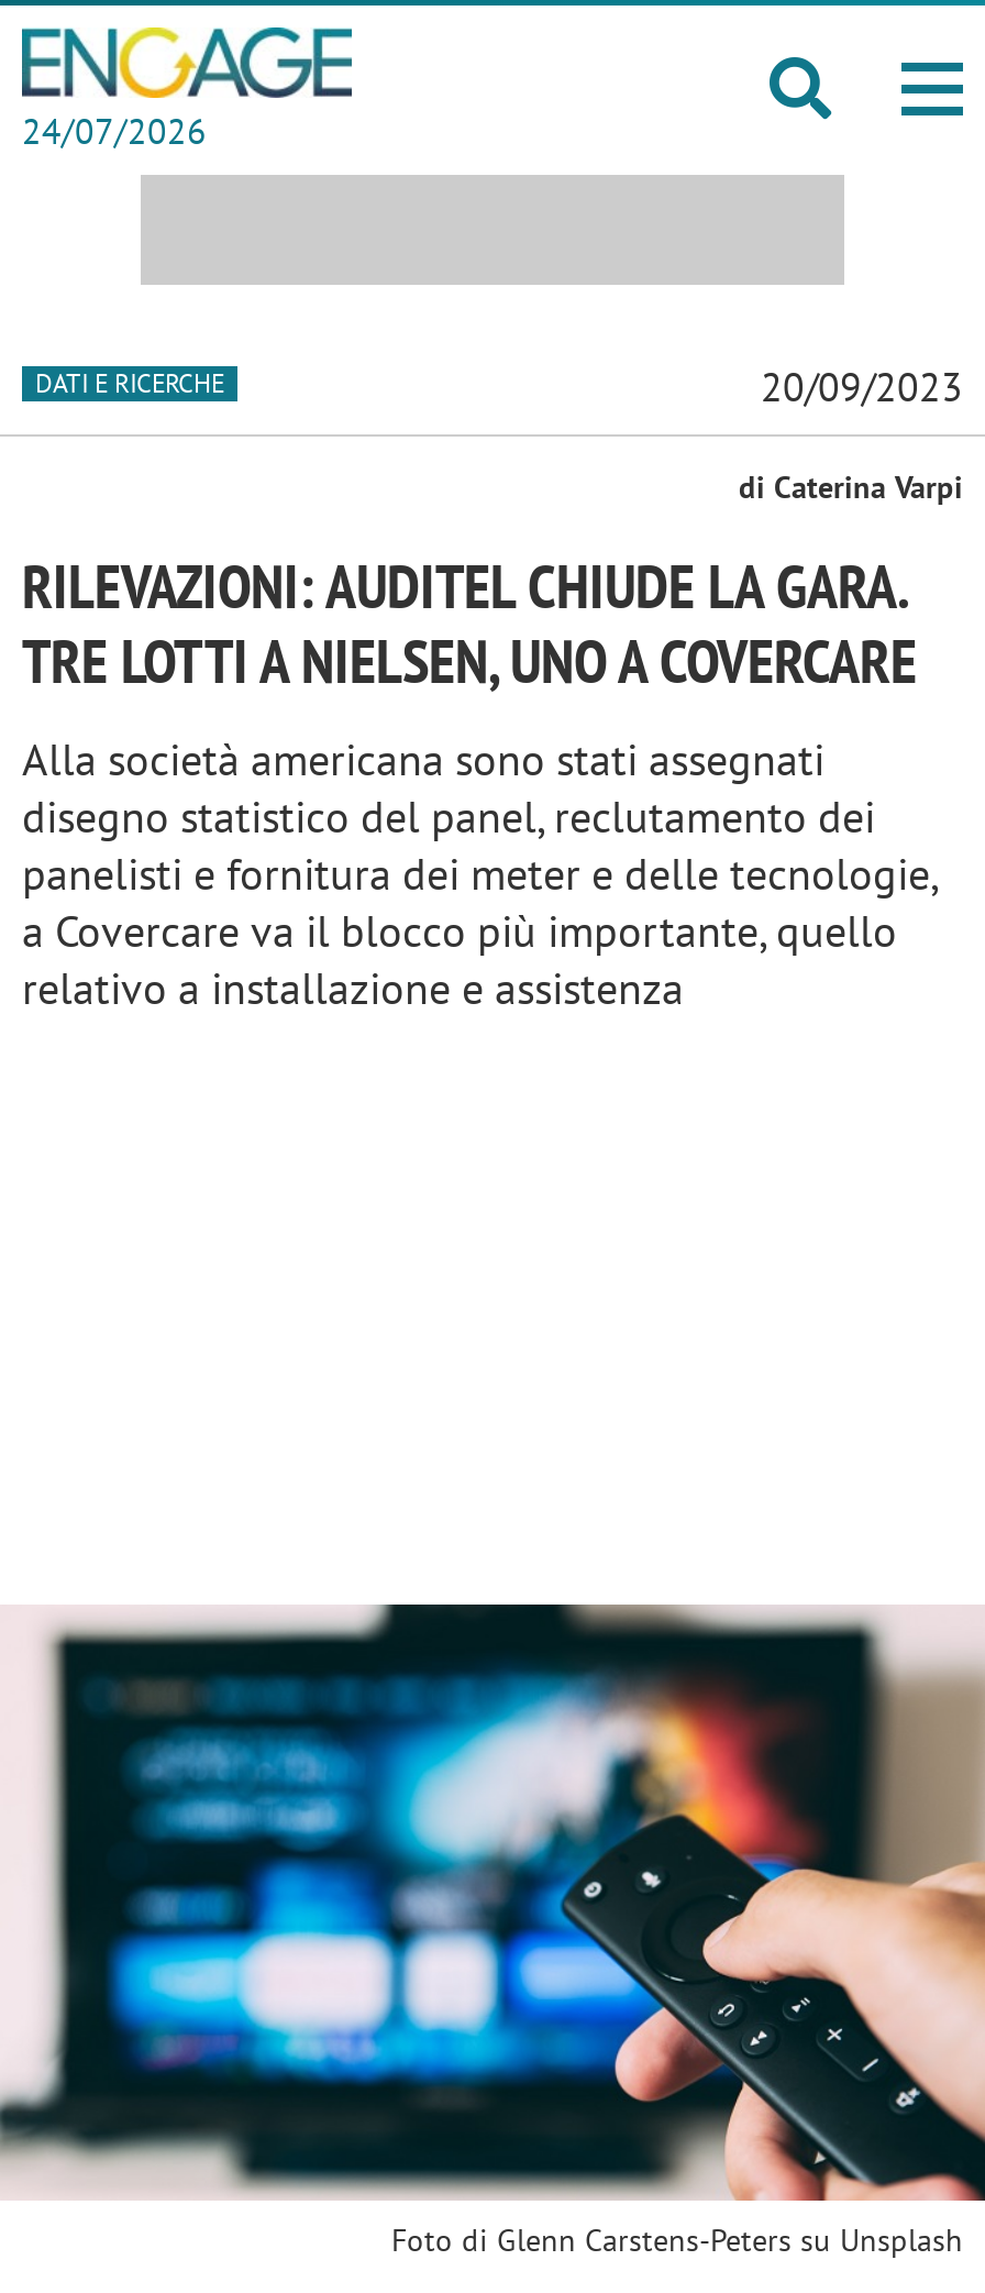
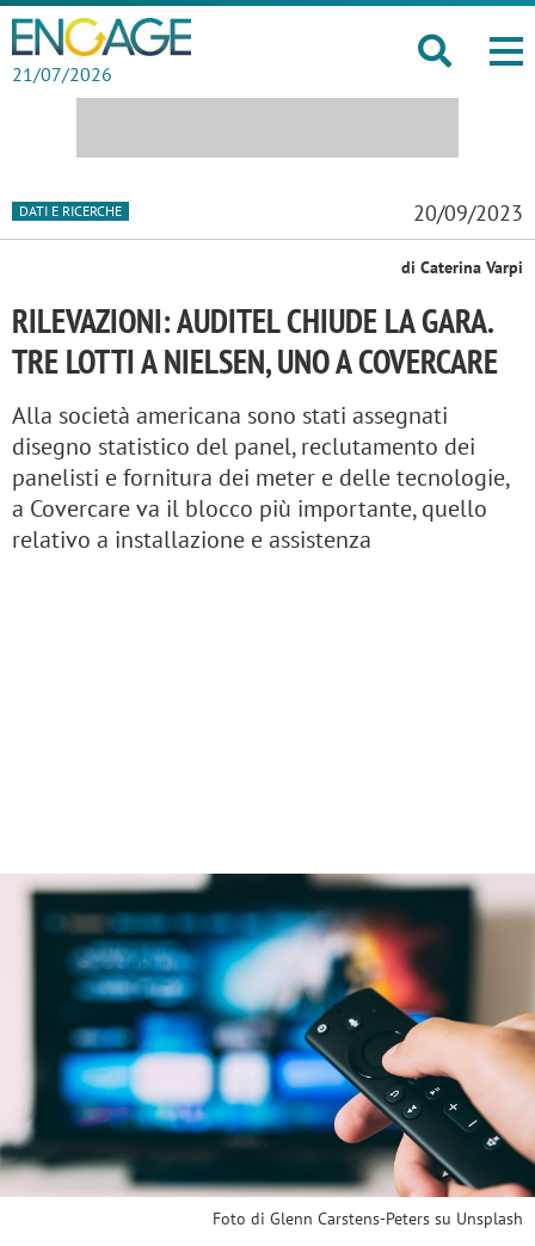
- 24/07/2026
+ 21/07/2026
